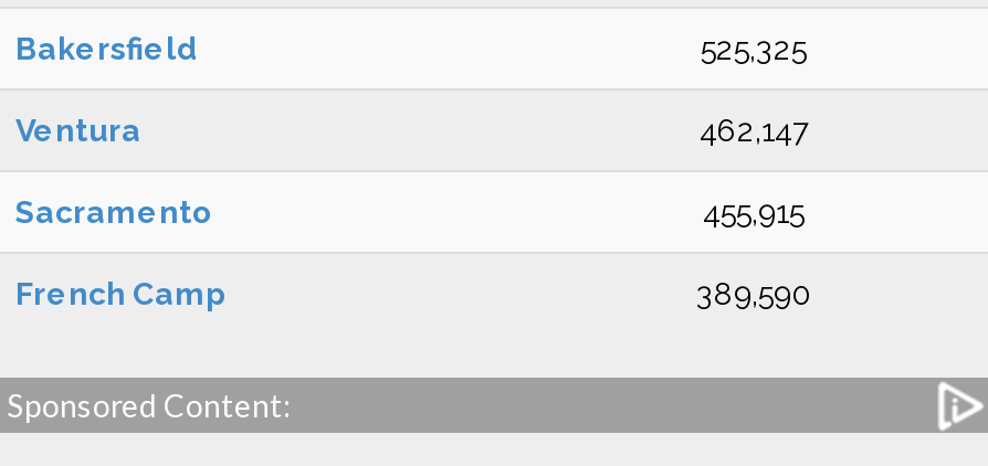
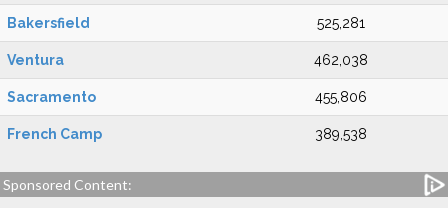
- 525,325
+ 525,281

- 462,147
+ 462,038

- 455,915
+ 455,806

- 389,590
+ 389,538
